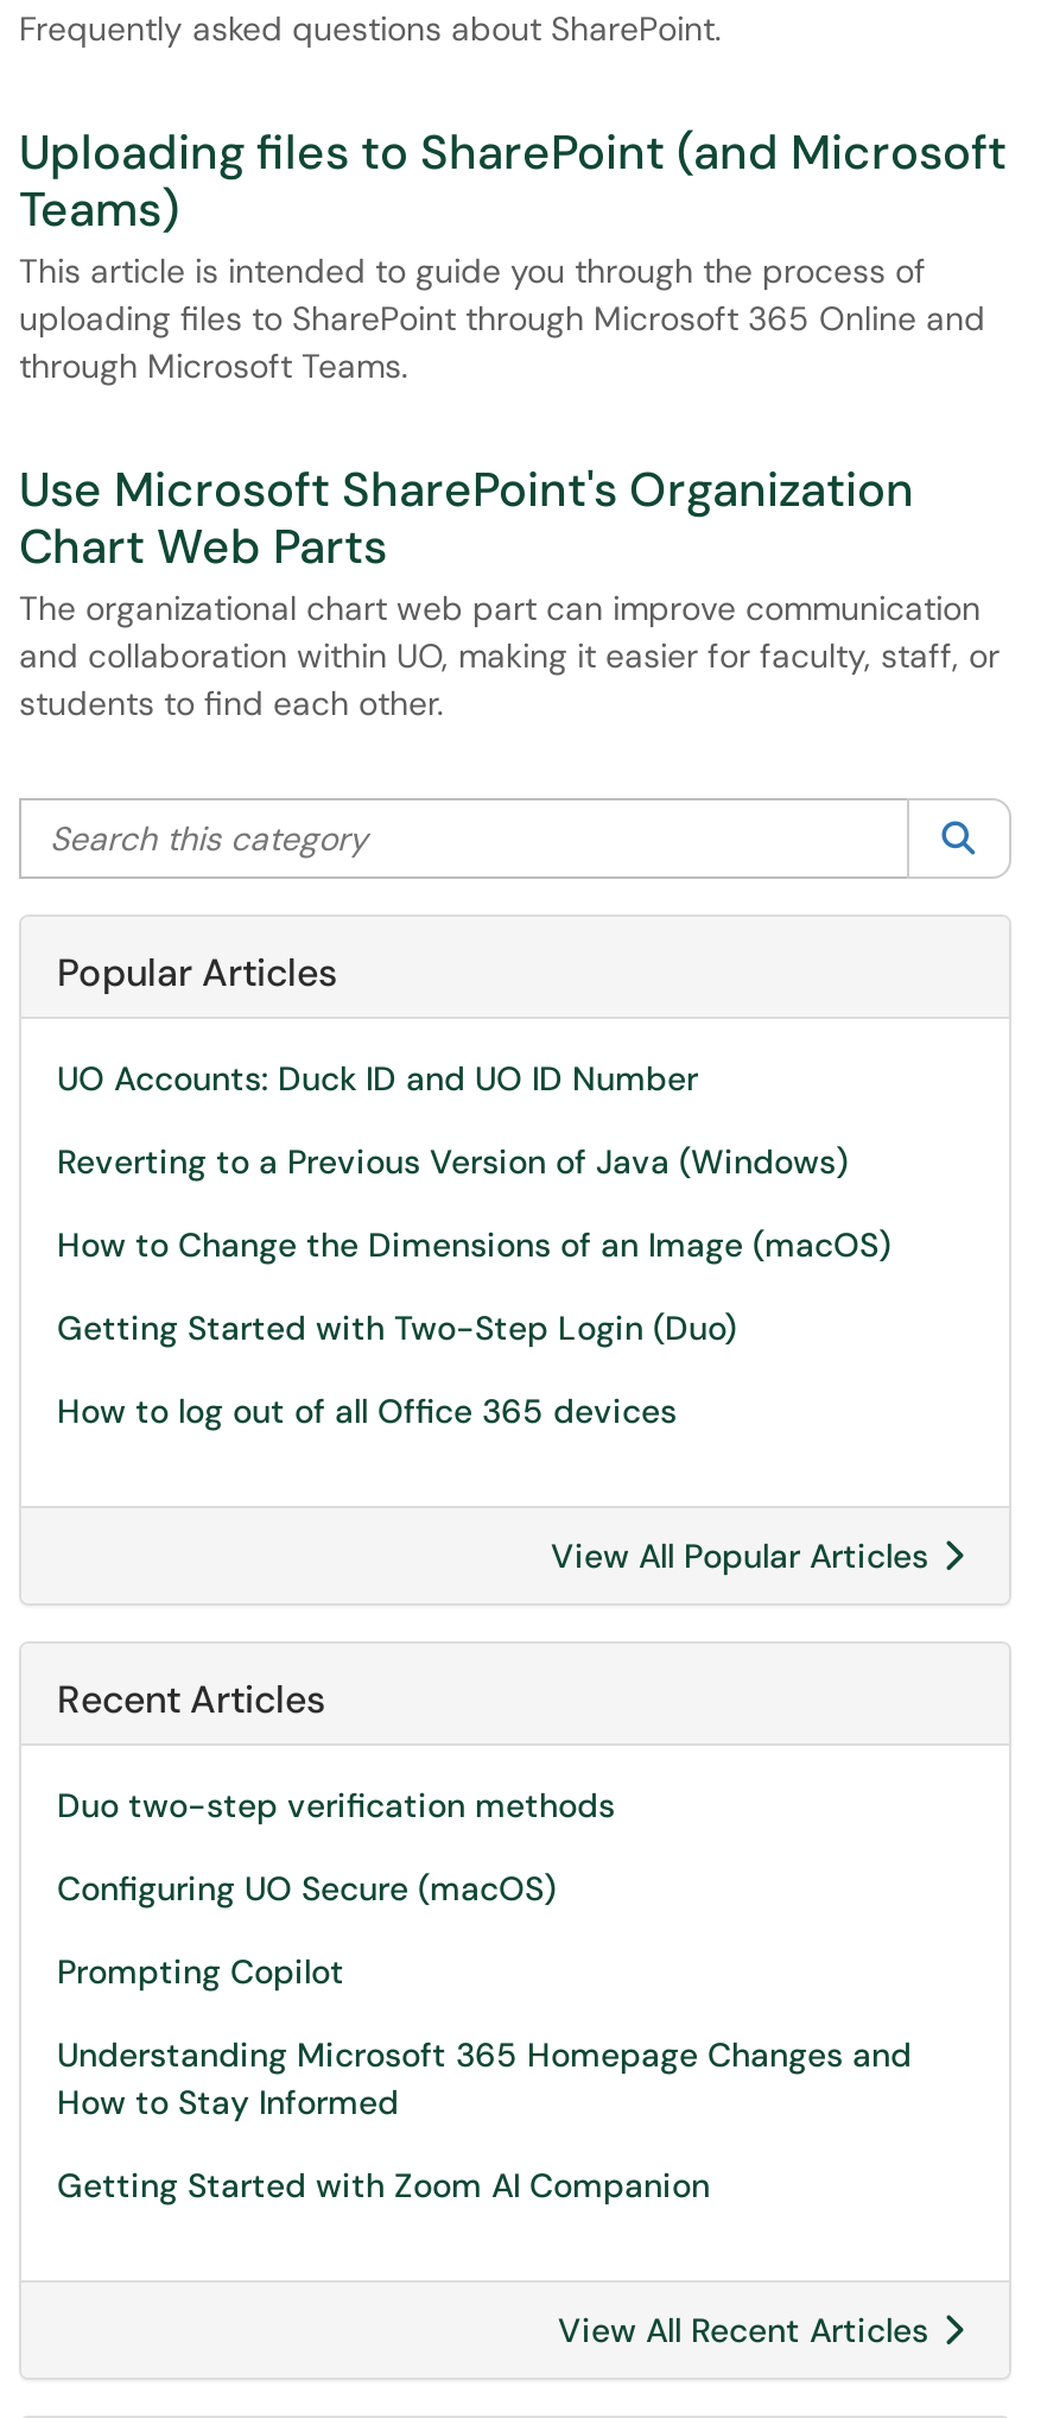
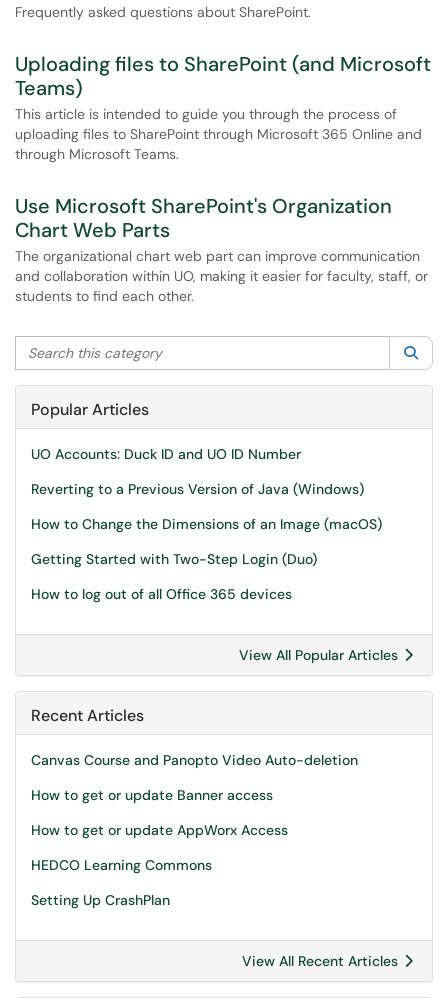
- Duo two-step verification methods
+ Canvas Course and Panopto Video Auto-deletion

- Configuring UO Secure (macOS)
+ How to get or update Banner access

- Prompting Copilot
+ How to get or update AppWorx Access

- Understanding Microsoft 365 Homepage Changes and
- How to Stay Informed
+ HEDCO Learning Commons

- Getting Started with Zoom AI Companion
+ Setting Up CrashPlan
